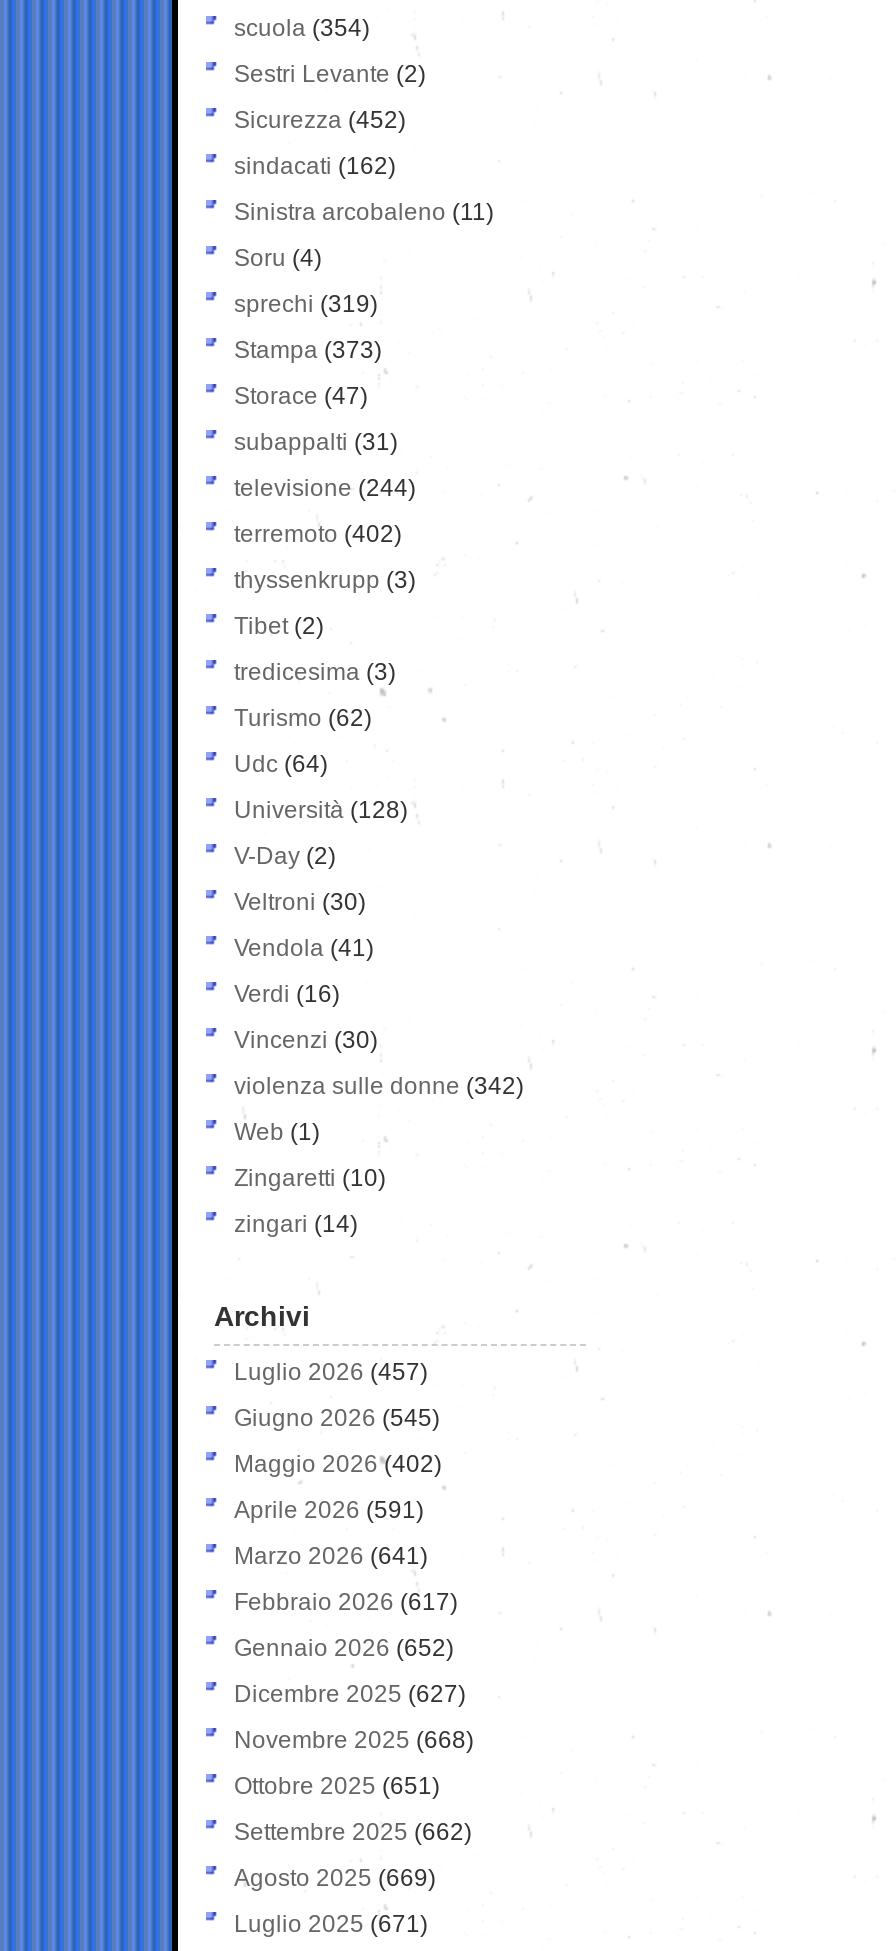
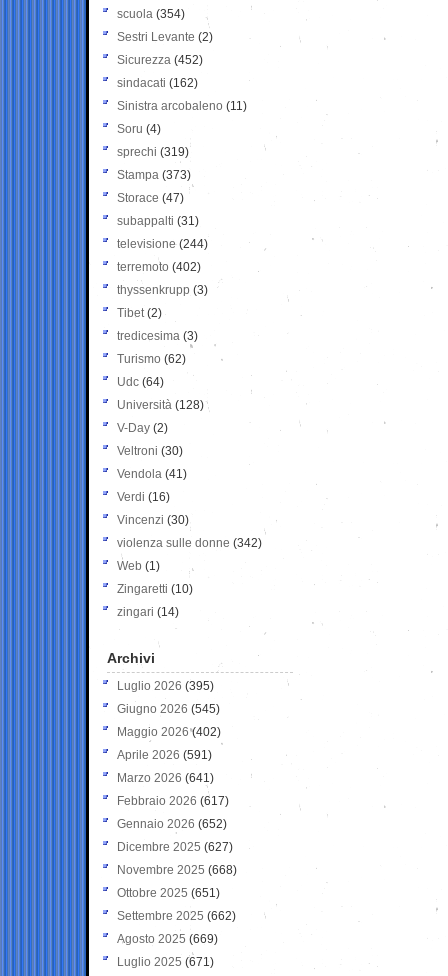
- Luglio 2026 (457)
+ Luglio 2026 (395)
